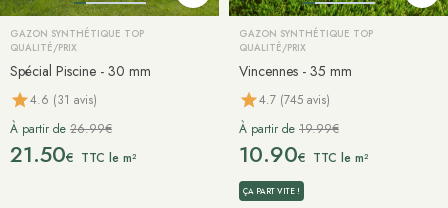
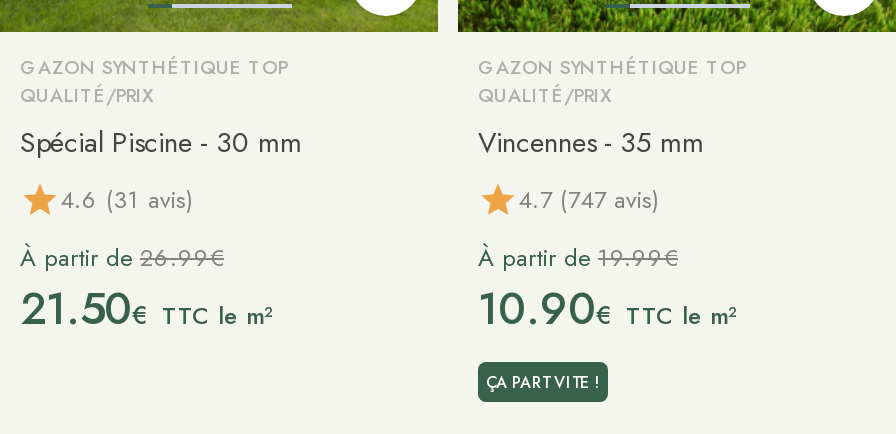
- 4.7 (745 avis)
+ 4.7 (747 avis)
